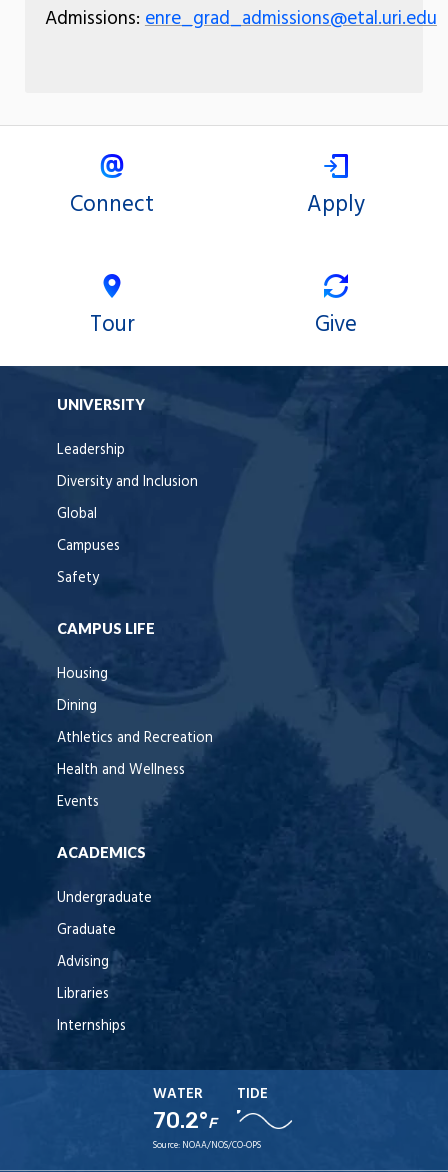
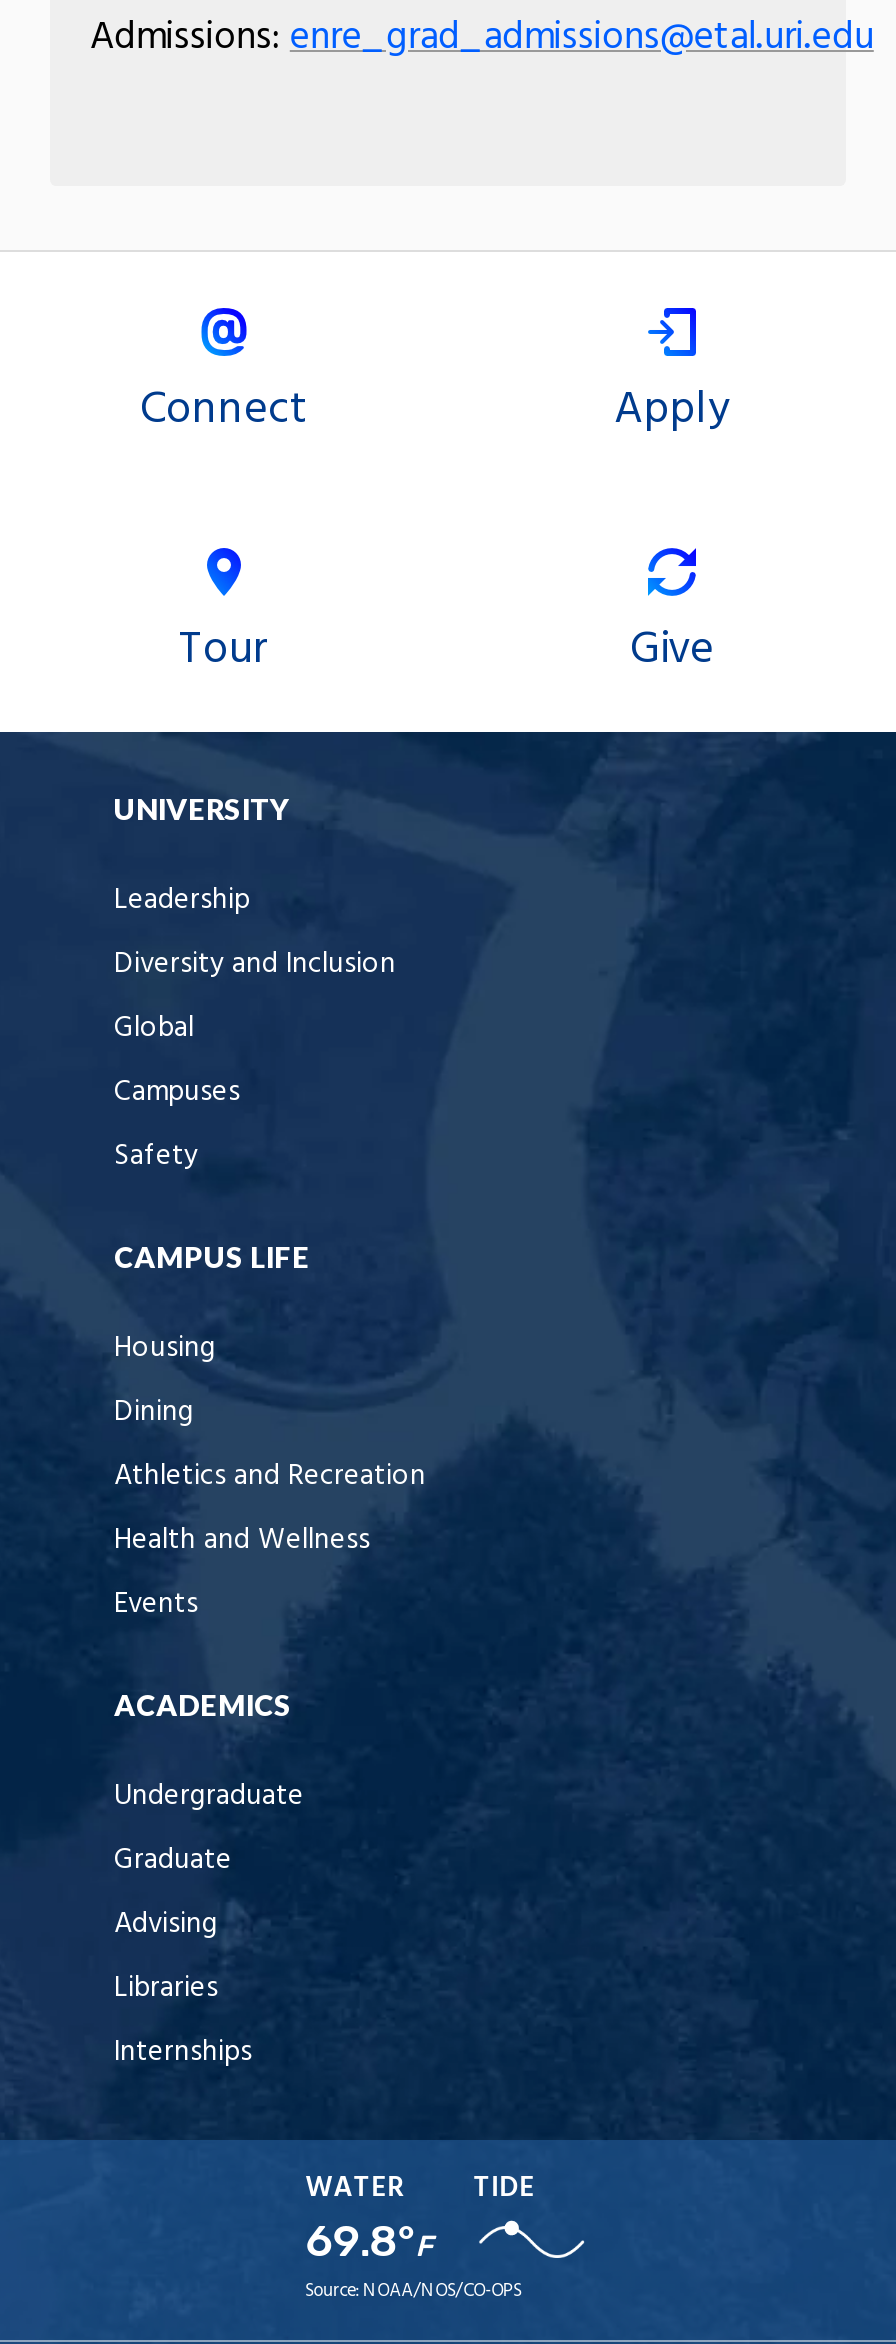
- 70.2°F
+ 69.8°F
